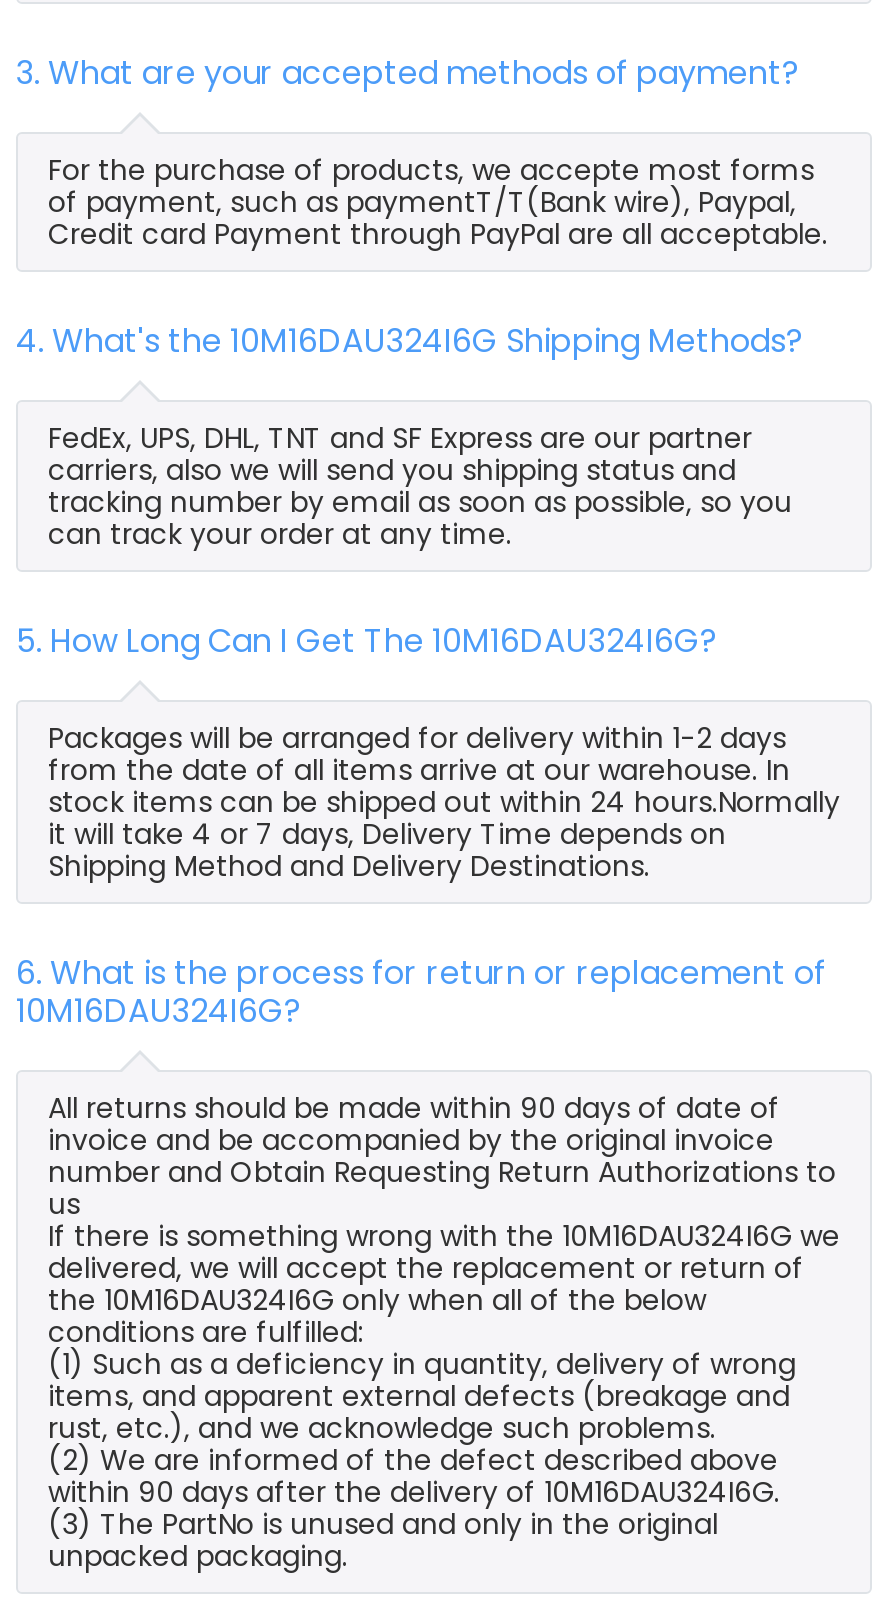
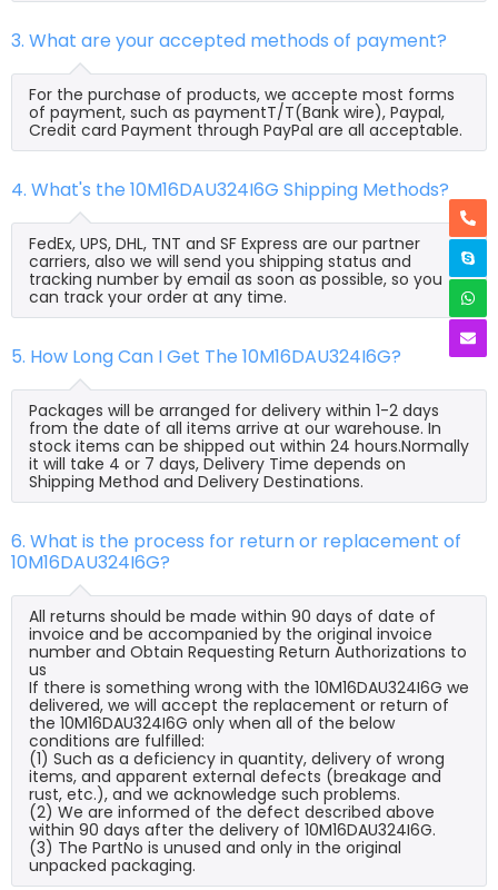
+ [image]
